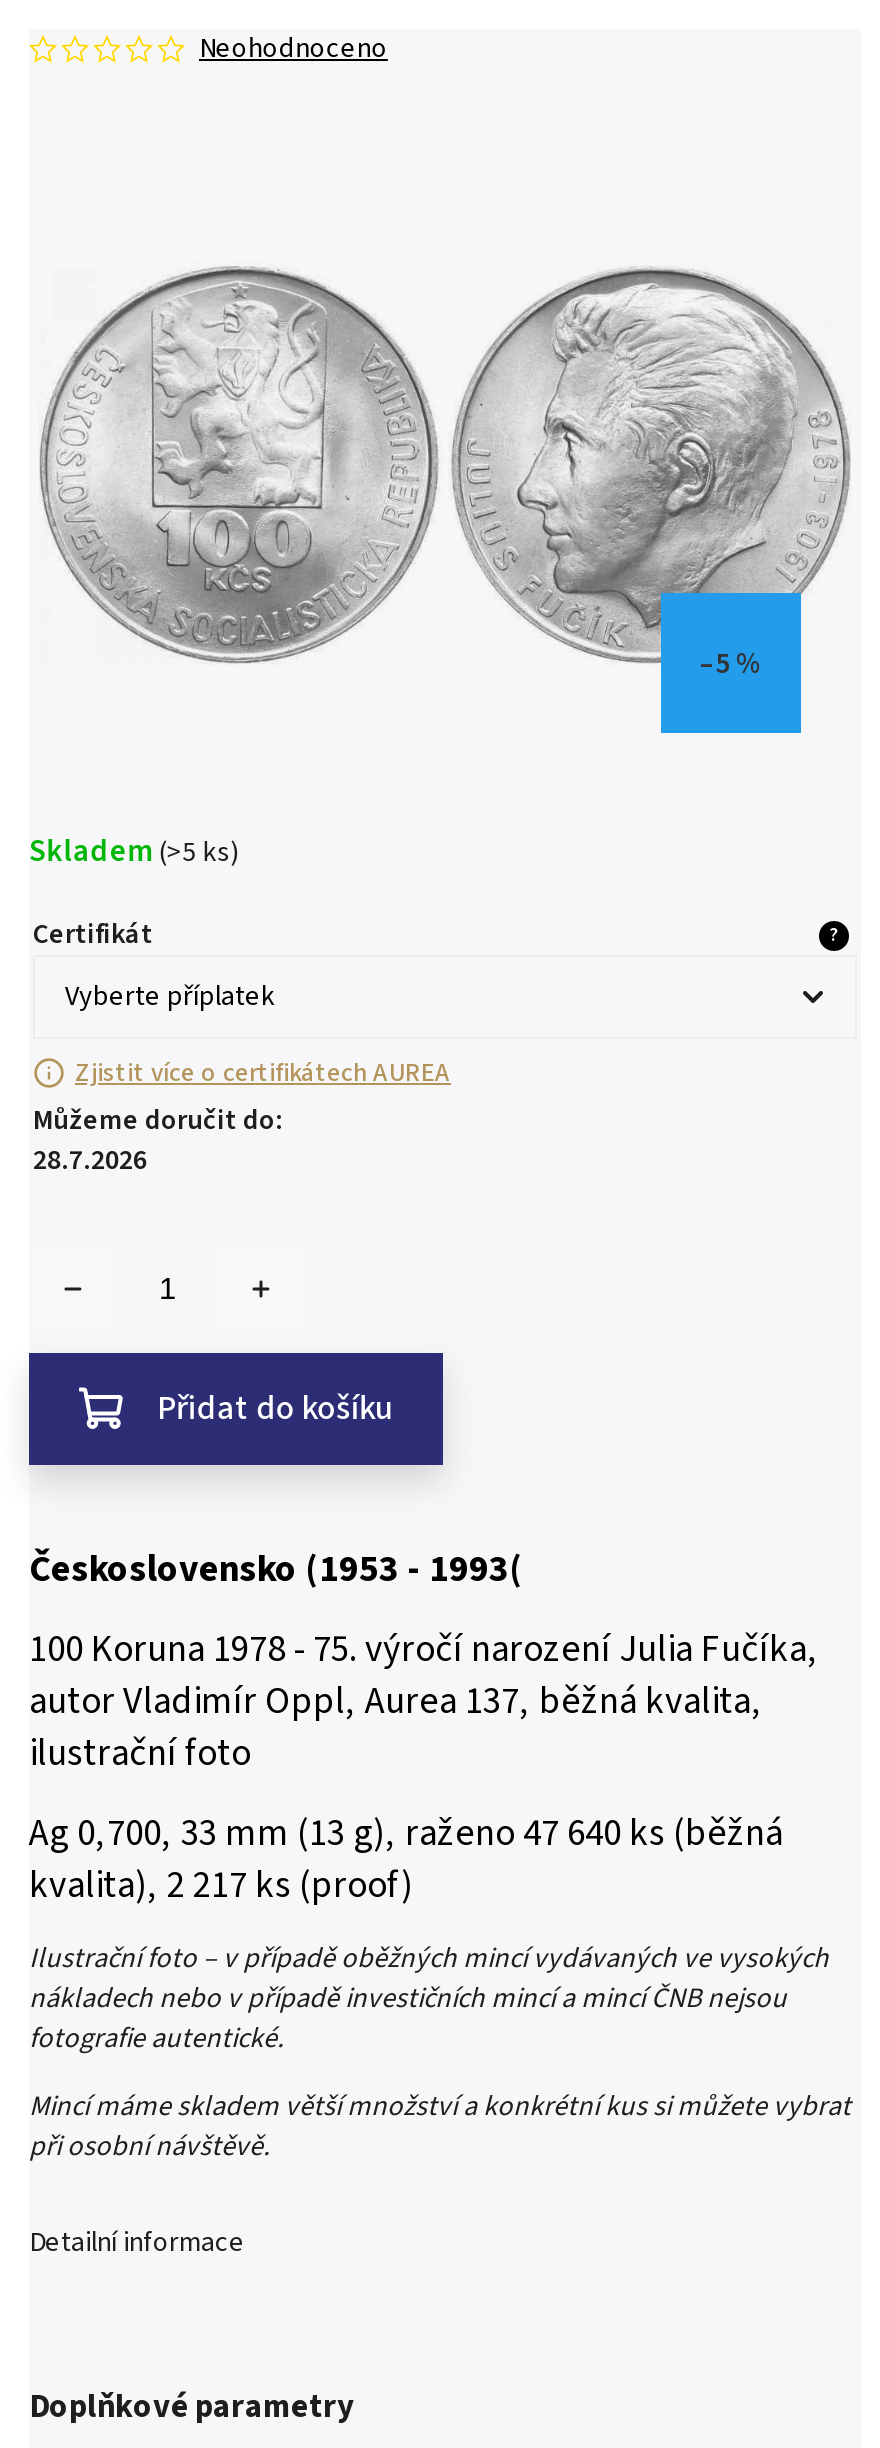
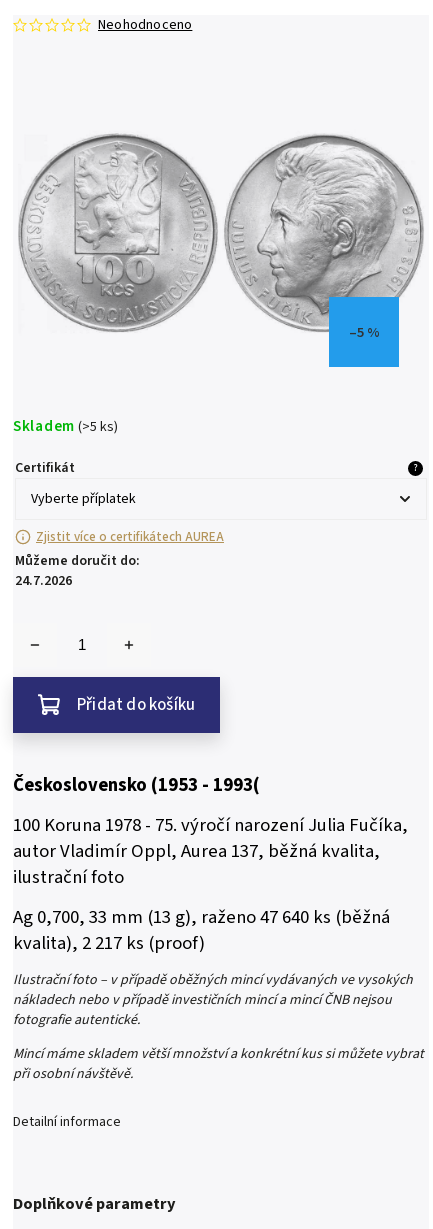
- 28.7.2026
+ 24.7.2026
